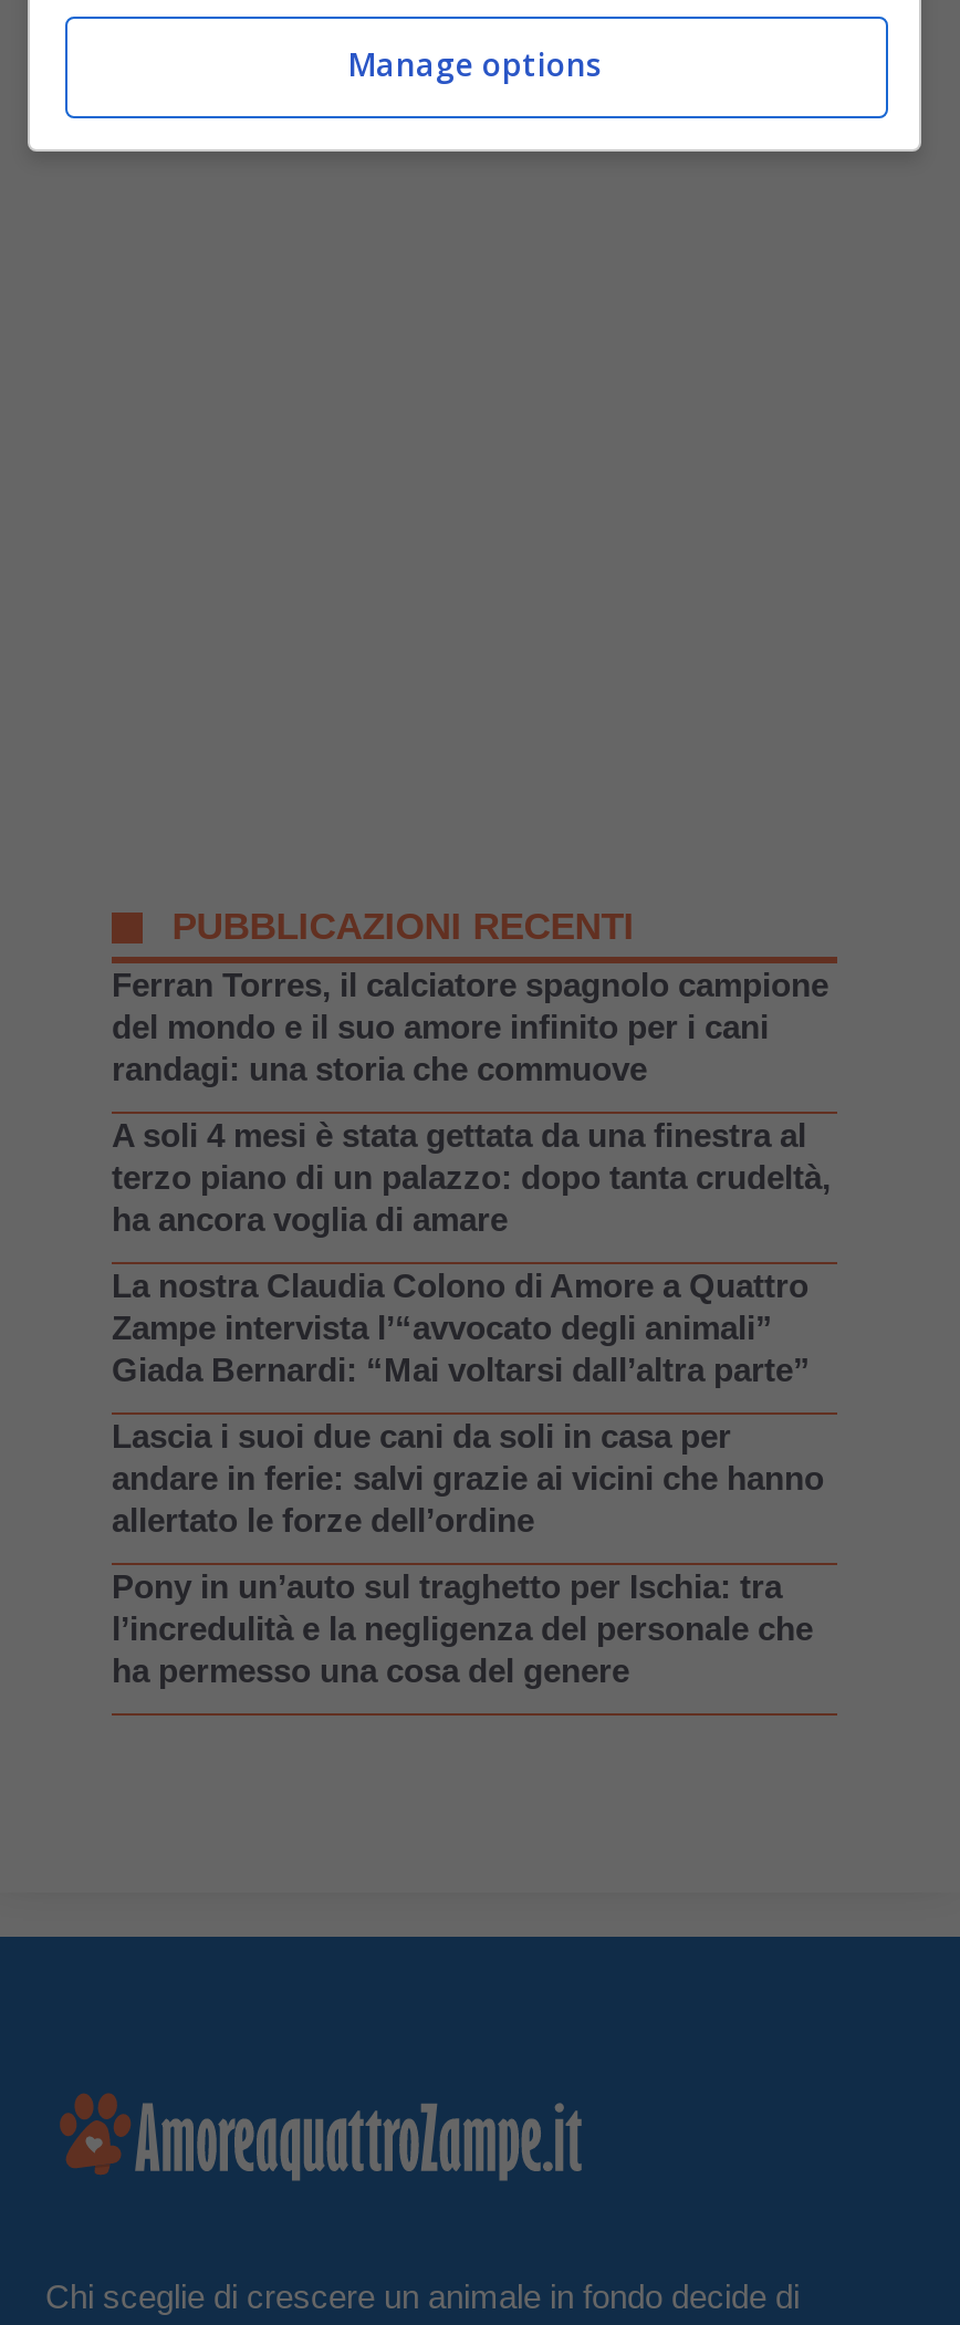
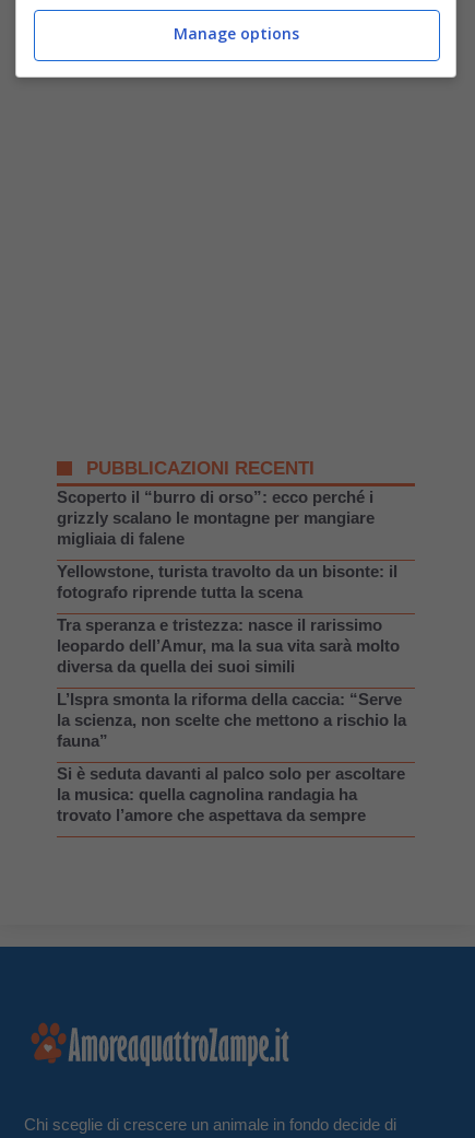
- Ferran Torres, il calciatore spagnolo campione
- del mondo e il suo amore infinito per i cani
- randagi: una storia che commuove
+ Scoperto il “burro di orso”: ecco perché i
+ grizzly scalano le montagne per mangiare
+ migliaia di falene

- A soli 4 mesi è stata gettata da una finestra al
- terzo piano di un palazzo: dopo tanta crudeltà,
- ha ancora voglia di amare
+ Yellowstone, turista travolto da un bisonte: il
+ fotografo riprende tutta la scena

- La nostra Claudia Colono di Amore a Quattro
- Zampe intervista l’“avvocato degli animali”
- Giada Bernardi: “Mai voltarsi dall’altra parte”
+ Tra speranza e tristezza: nasce il rarissimo
+ leopardo dell’Amur, ma la sua vita sarà molto
+ diversa da quella dei suoi simili

- Lascia i suoi due cani da soli in casa per
- andare in ferie: salvi grazie ai vicini che hanno
- allertato le forze dell’ordine
+ L’Ispra smonta la riforma della caccia: “Serve
+ la scienza, non scelte che mettono a rischio la
+ fauna”

- Pony in un’auto sul traghetto per Ischia: tra
- l’incredulità e la negligenza del personale che
- ha permesso una cosa del genere
+ Si è seduta davanti al palco solo per ascoltare
+ la musica: quella cagnolina randagia ha
+ trovato l’amore che aspettava da sempre
